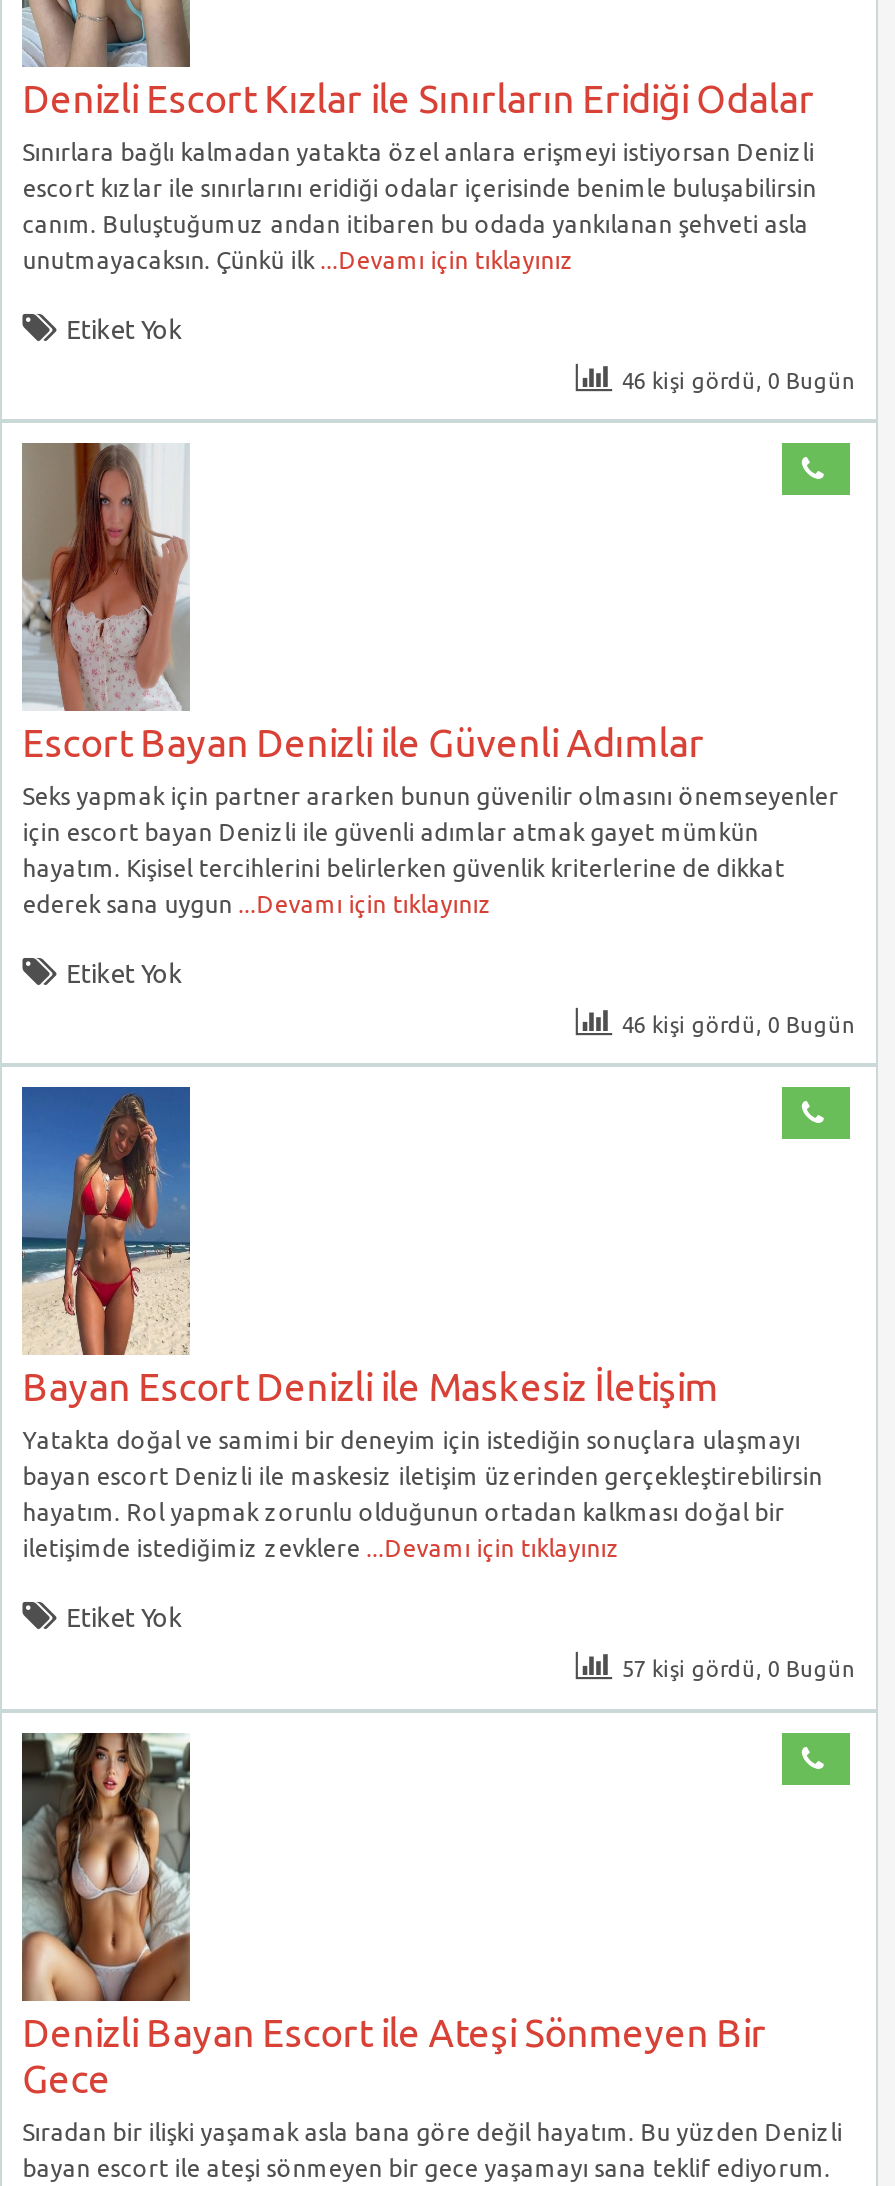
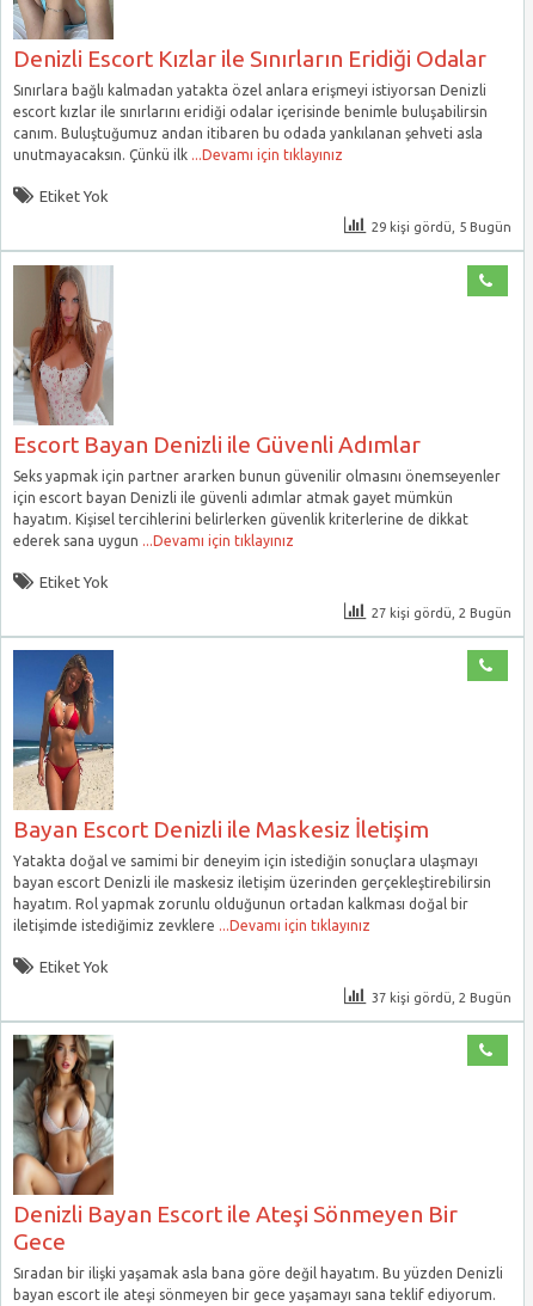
- 46 kişi gördü, 0 Bugün
+ 29 kişi gördü, 5 Bugün

- 46 kişi gördü, 0 Bugün
+ 27 kişi gördü, 2 Bugün

- 57 kişi gördü, 0 Bugün
+ 37 kişi gördü, 2 Bugün
